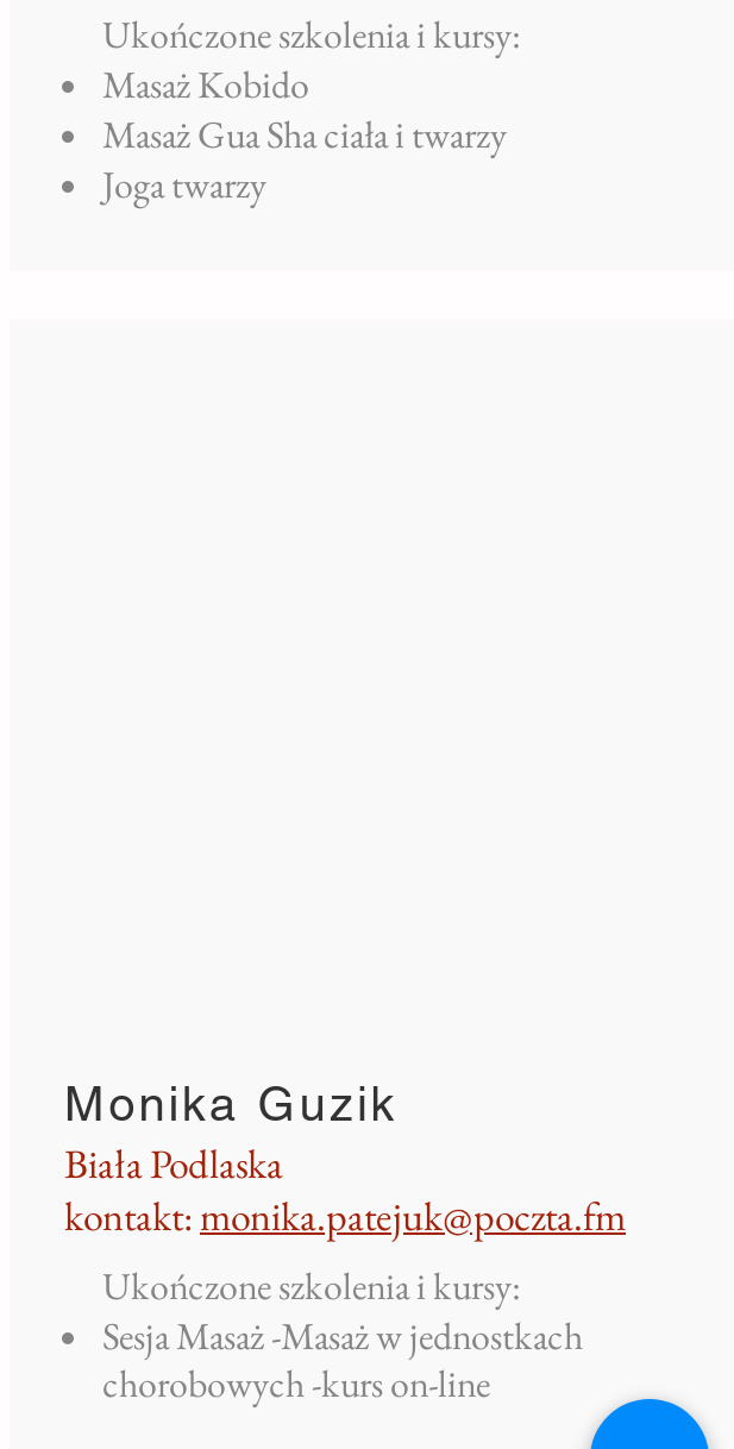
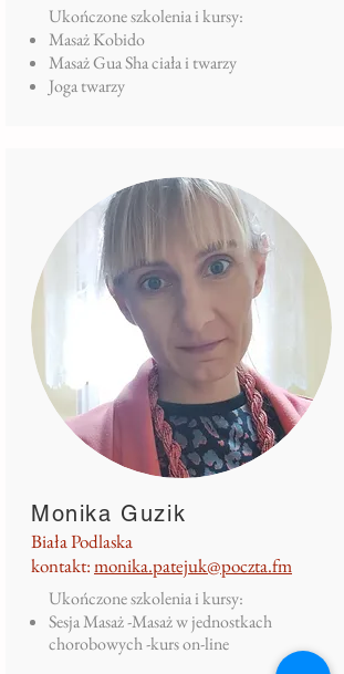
+ [image]
